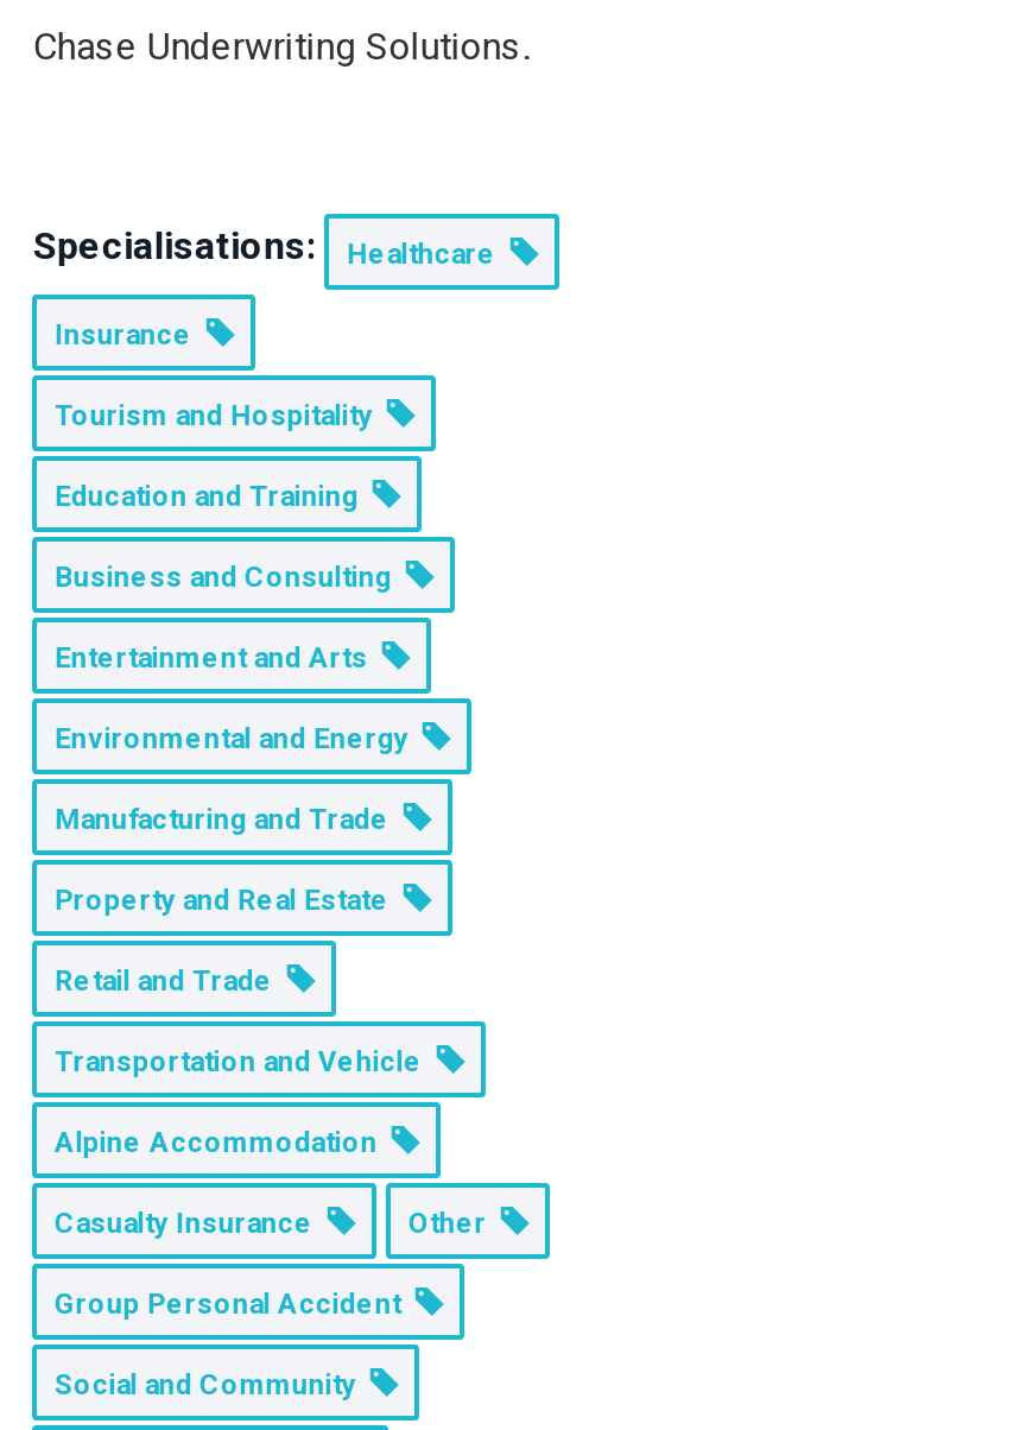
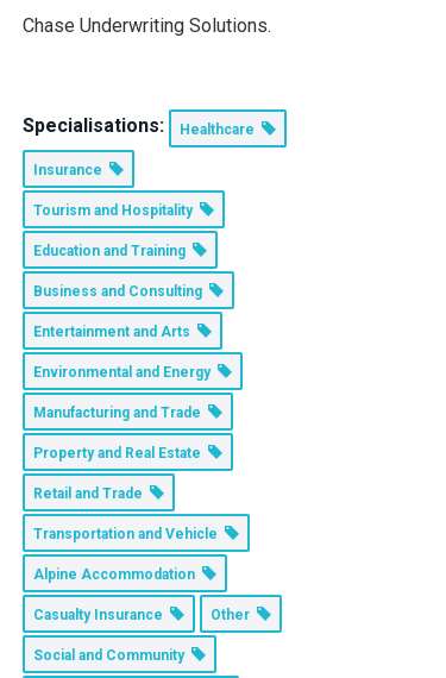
- Group Personal Accident
